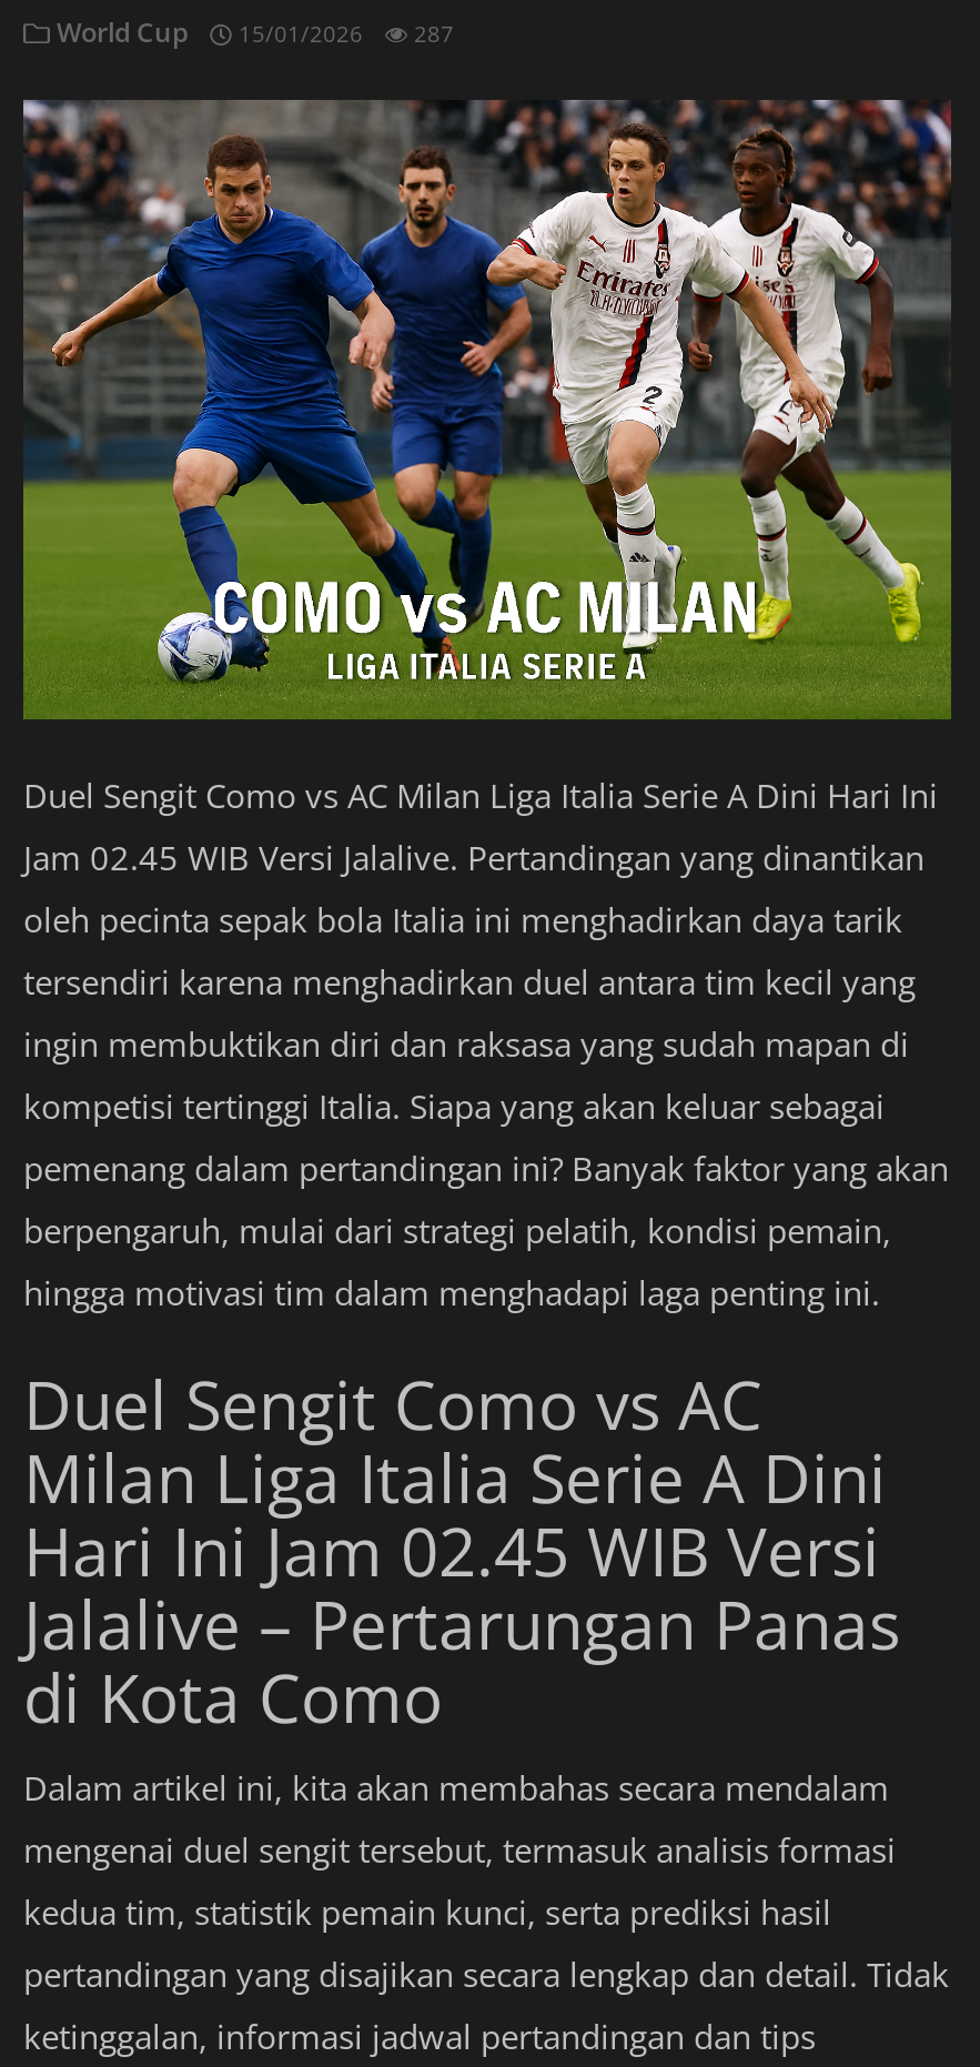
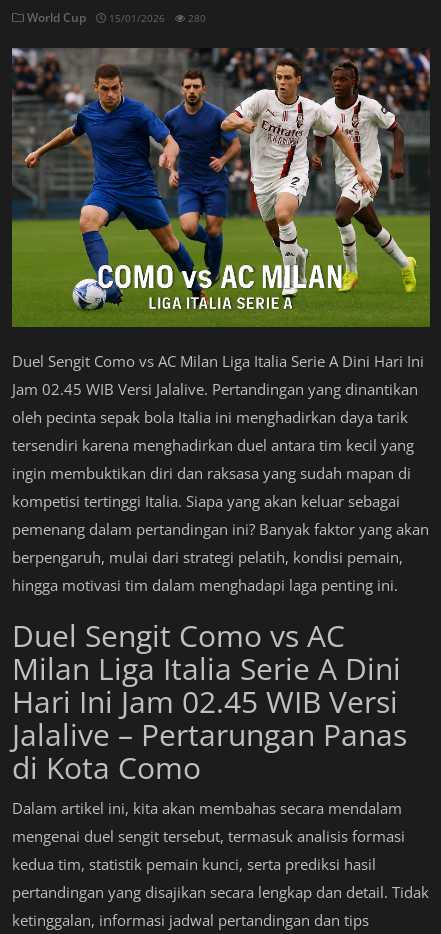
- World Cup 15/01/2026 287
+ World Cup 15/01/2026 280
